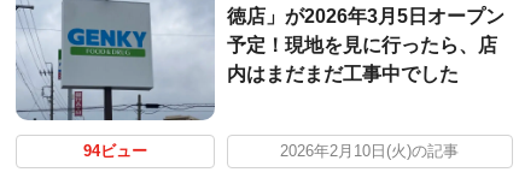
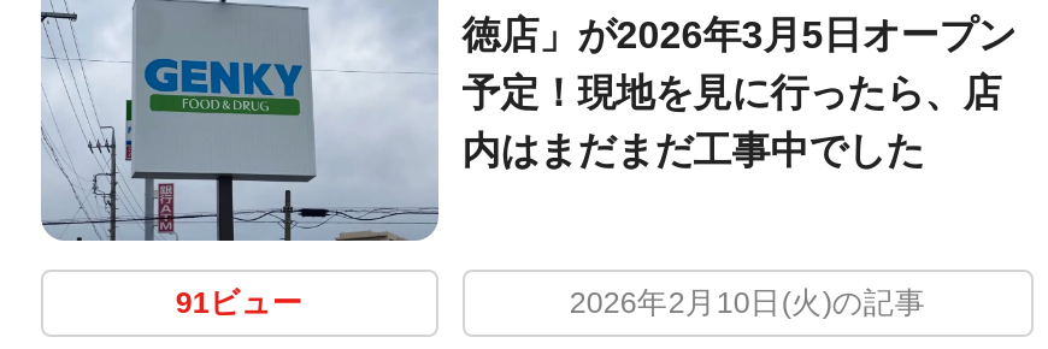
- 94ビュー
+ 91ビュー
